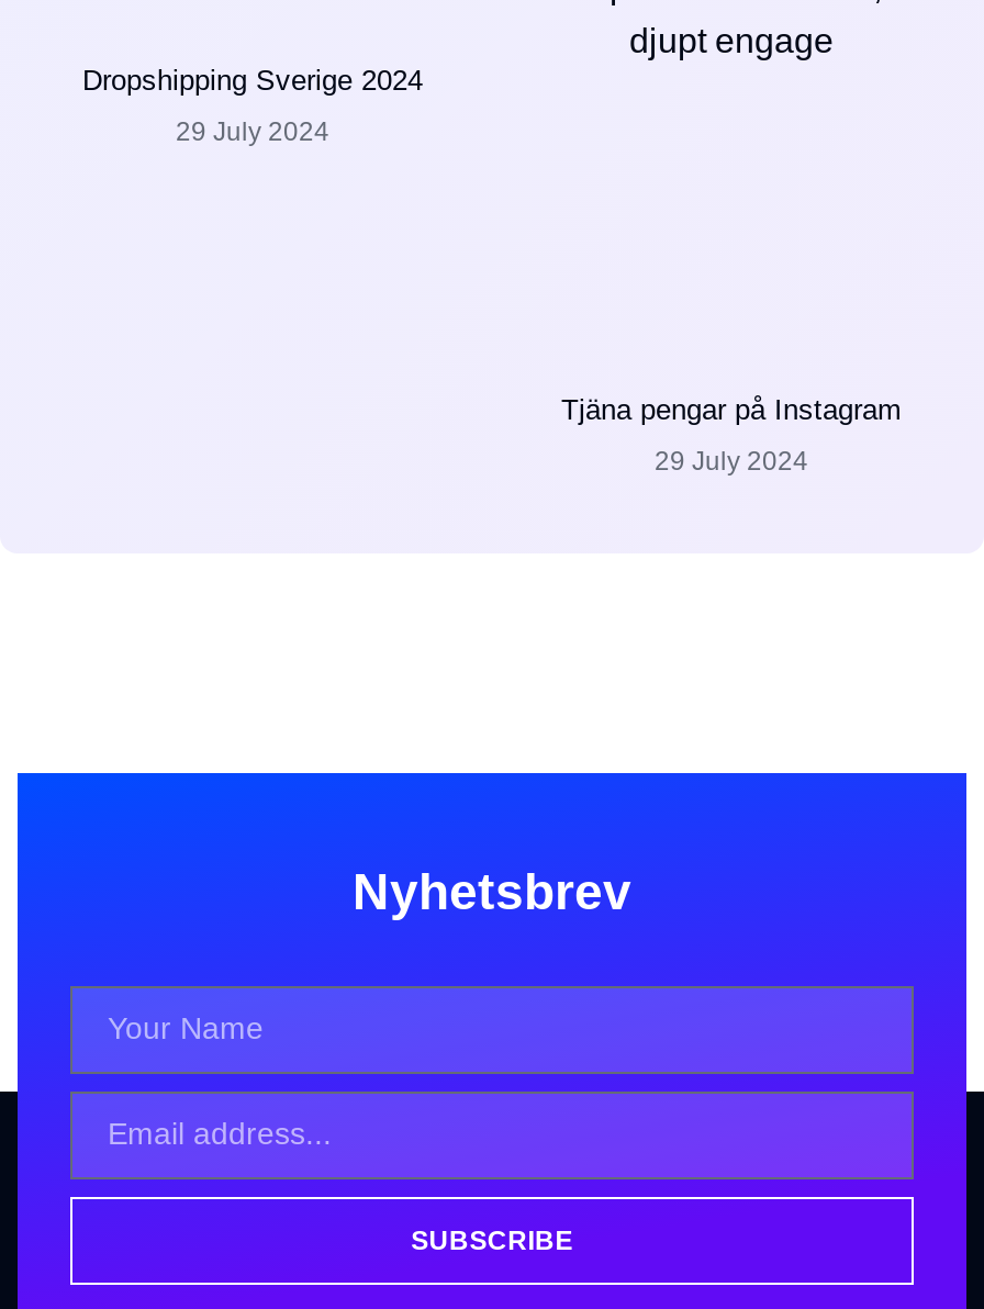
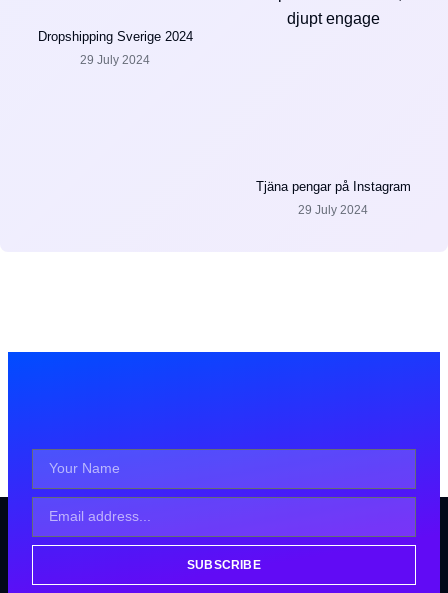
- Nyhetsbrev
